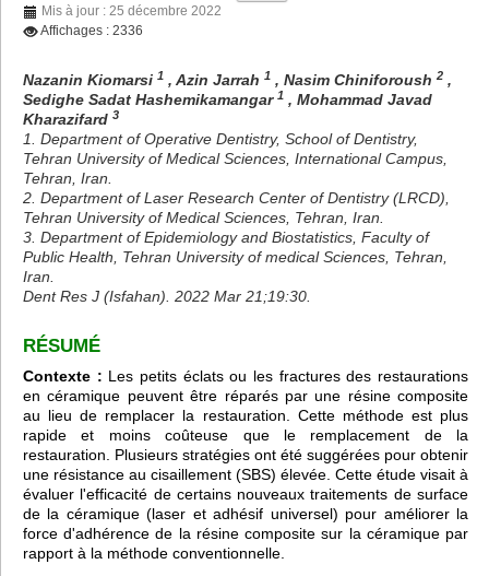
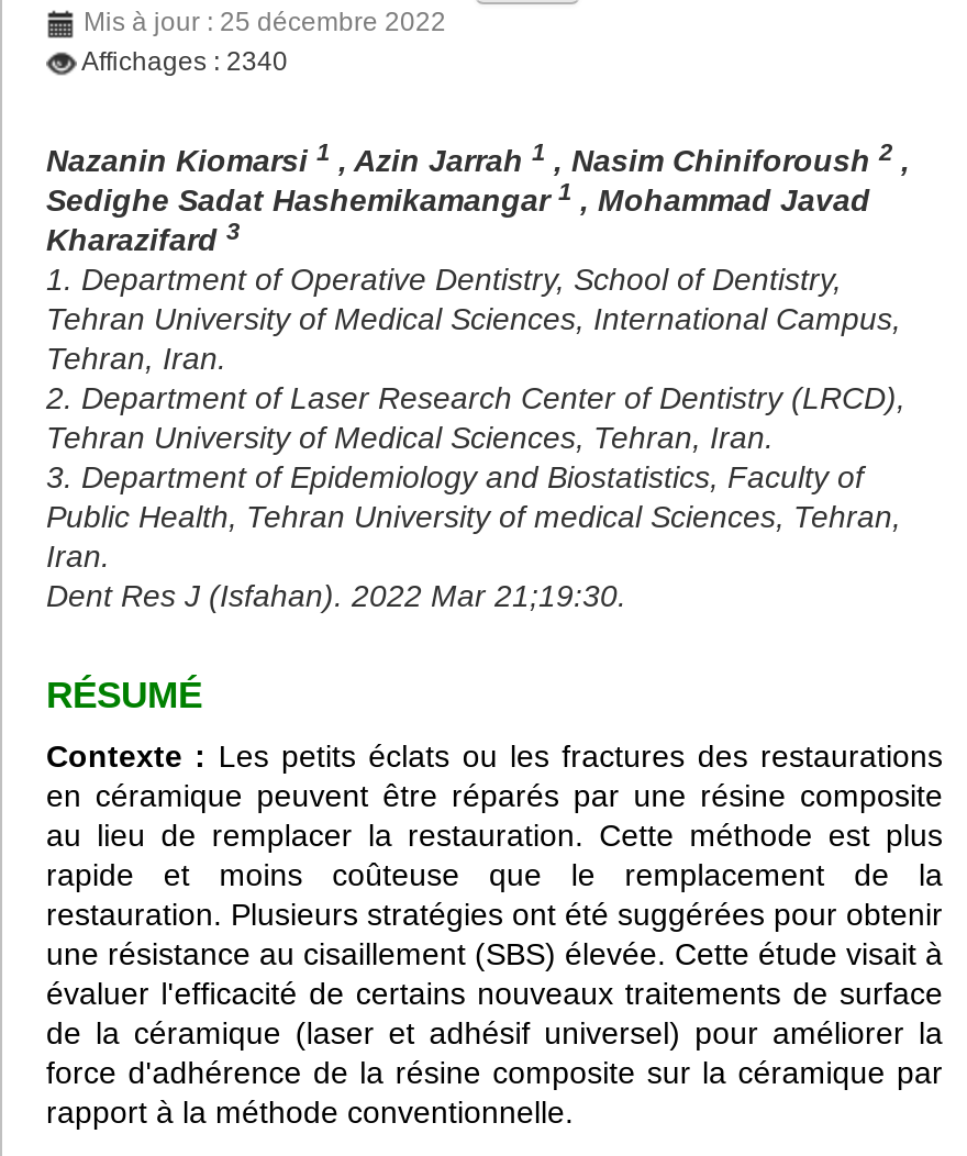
- Affichages : 2336
+ Affichages : 2340
